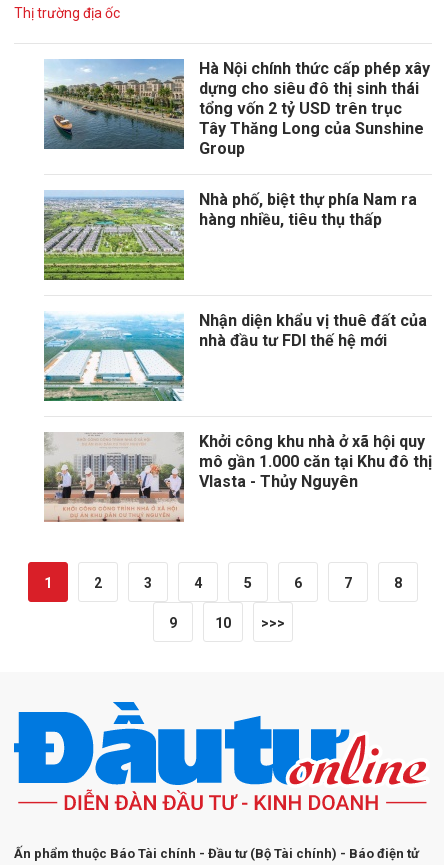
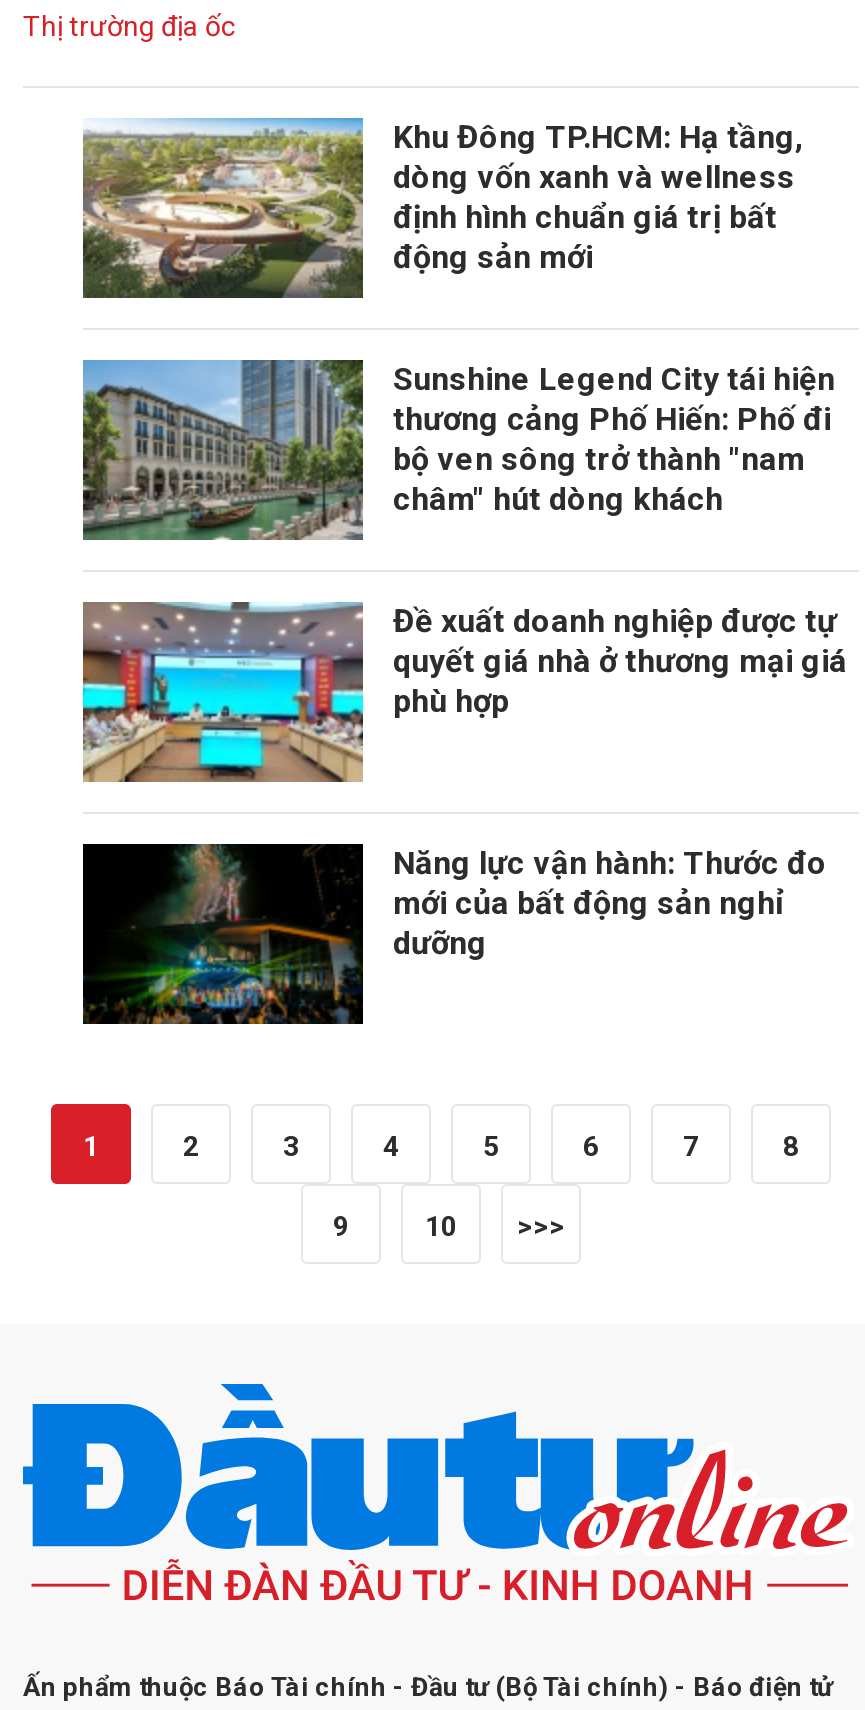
- [image]
- Hà Nội chính thức cấp phép xây
- dựng cho siêu đô thị sinh thái
- tổng vốn 2 tỷ USD trên trục
- Tây Thăng Long của Sunshine
- Group
+ [image]
+ Khu Đông TP.HCM: Hạ tầng,
+ dòng vốn xanh và wellness
+ định hình chuẩn giá trị bất
+ động sản mới

- [image]
- Nhà phố, biệt thự phía Nam ra
- hàng nhiều, tiêu thụ thấp
+ [image]
+ Sunshine Legend City tái hiện
+ thương cảng Phố Hiến: Phố đi
+ bộ ven sông trở thành "nam
+ châm" hút dòng khách

- [image]
- Nhận diện khẩu vị thuê đất của
- nhà đầu tư FDI thế hệ mới
+ [image]
+ Đề xuất doanh nghiệp được tự
+ quyết giá nhà ở thương mại giá
+ phù hợp

- [image]
- Khởi công khu nhà ở xã hội quy
- mô gần 1.000 căn tại Khu đô thị
- Vlasta - Thủy Nguyên
+ [image]
+ Năng lực vận hành: Thước đo
+ mới của bất động sản nghỉ
+ dưỡng
